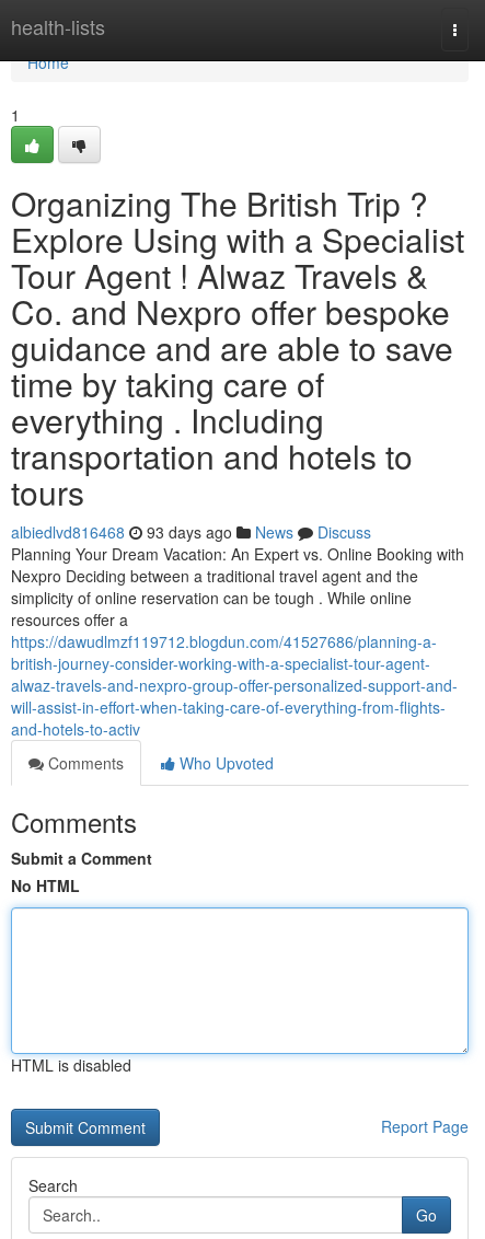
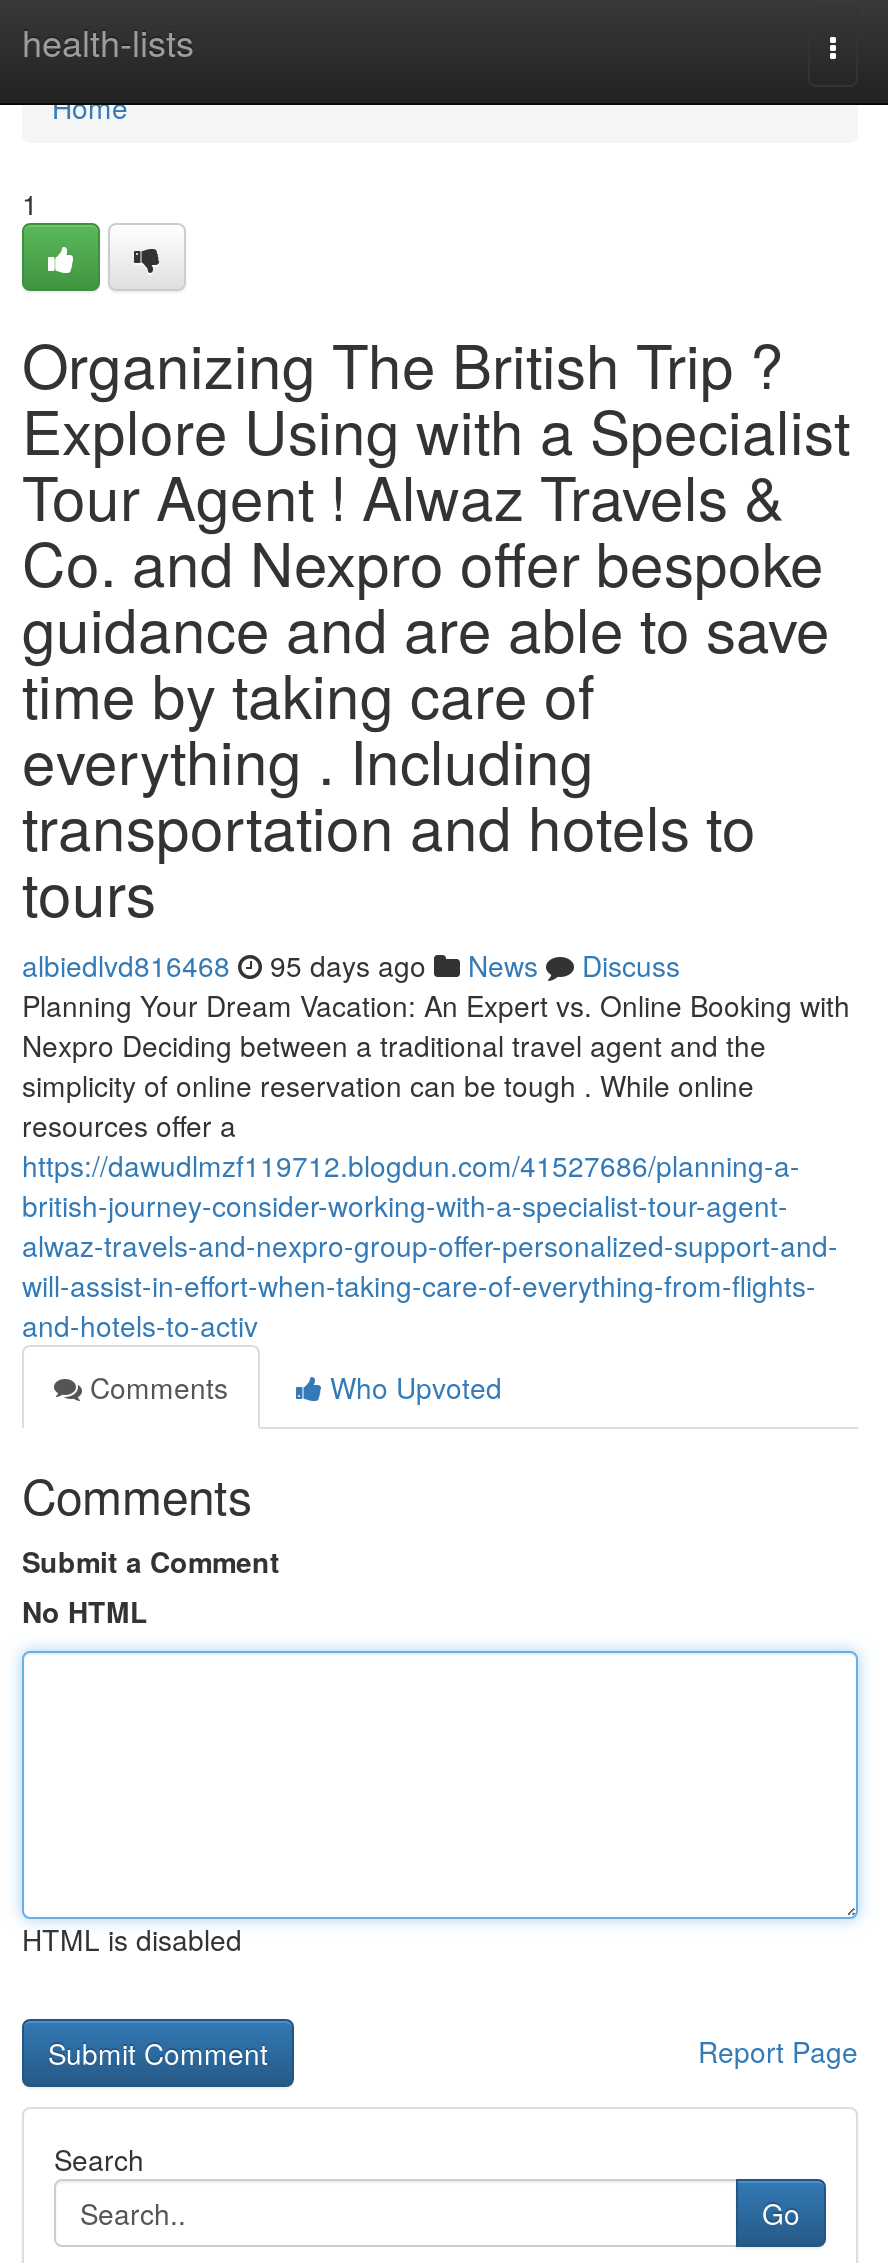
- albiedlvd816468 93 days ago News Discuss
+ albiedlvd816468 95 days ago News Discuss
